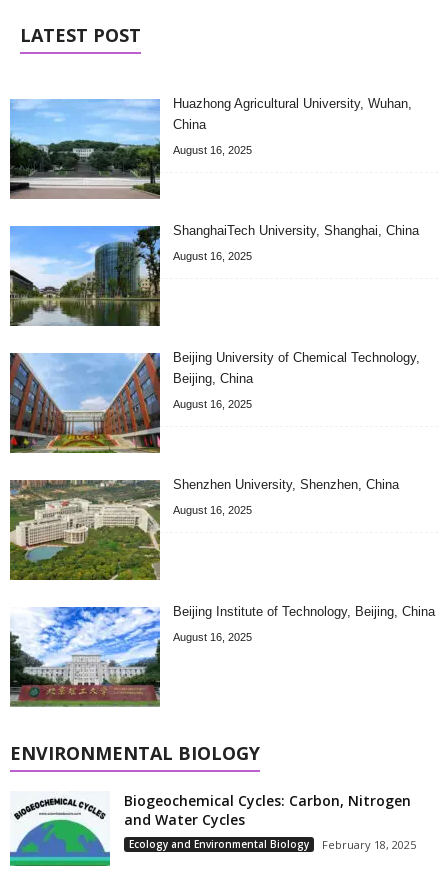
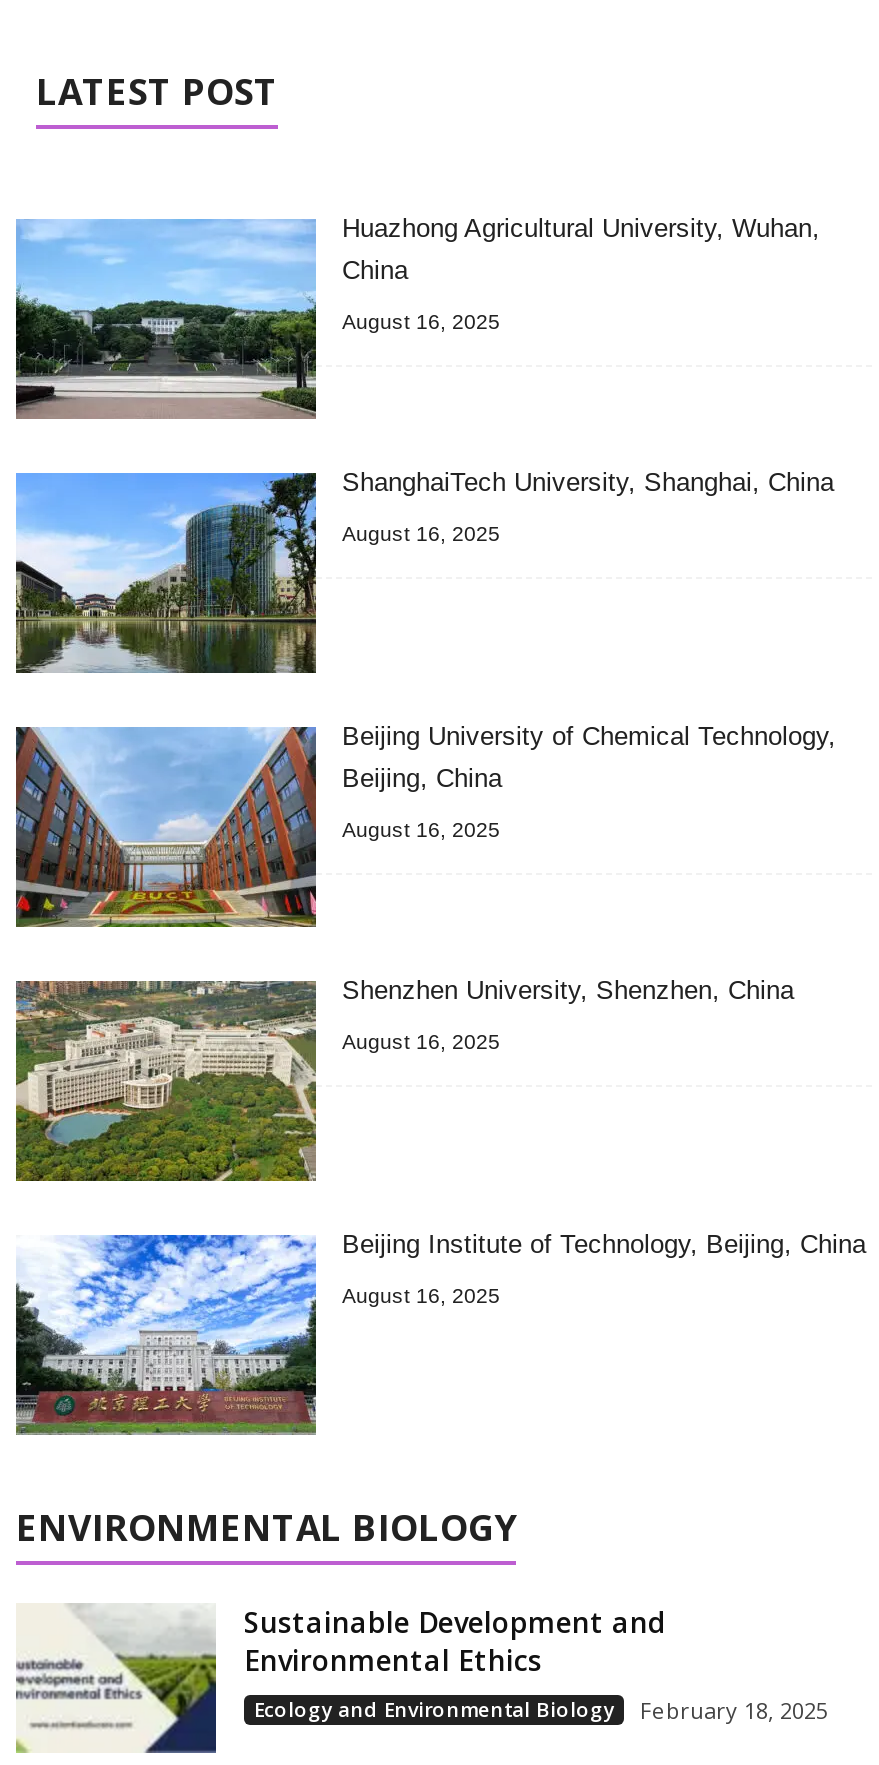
- [image]
- Biogeochemical Cycles: Carbon, Nitrogen
- and Water Cycles
+ [image]
+ Sustainable Development and
+ Environmental Ethics
